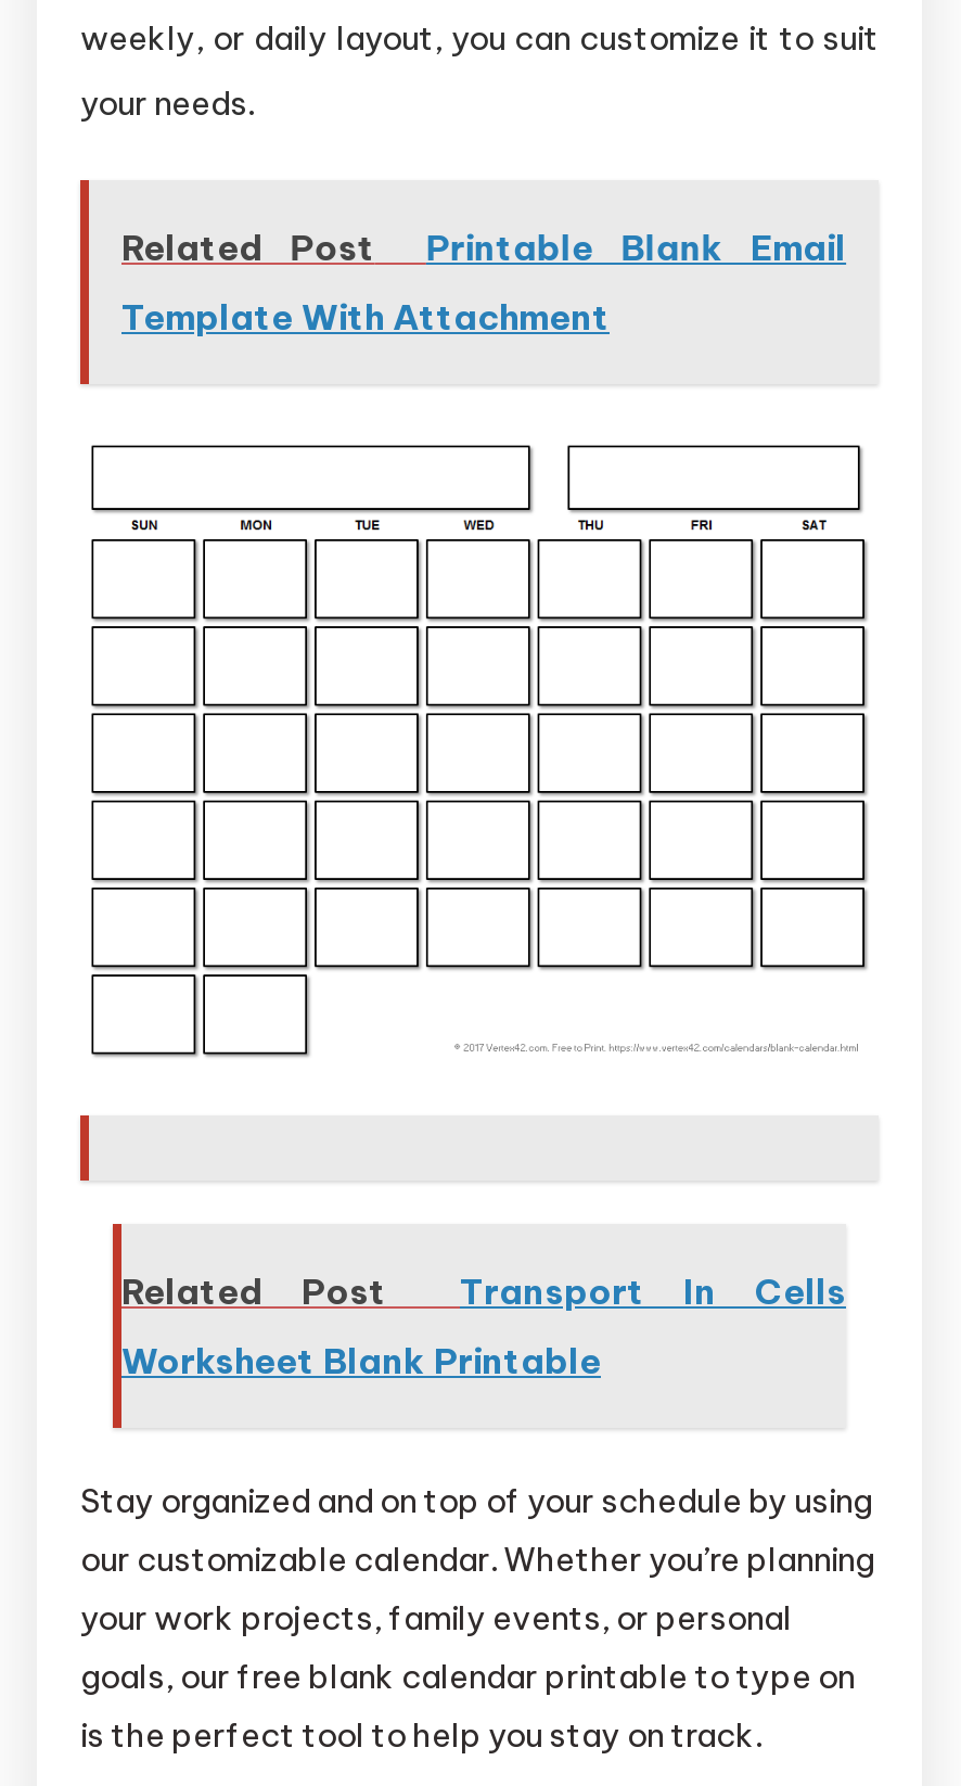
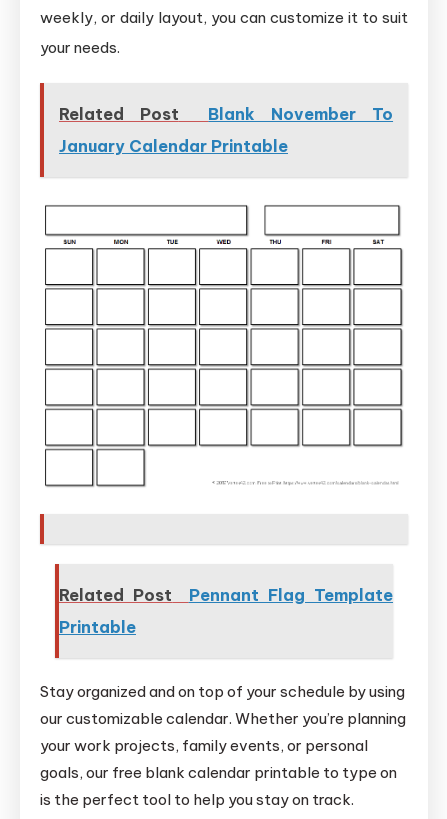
- Printable Blank Email
+ Blank November To

- Template With Attachment
+ January Calendar Printable

- Transport In Cells
+ Pennant Flag Template

- Worksheet Blank Printable
+ Printable
